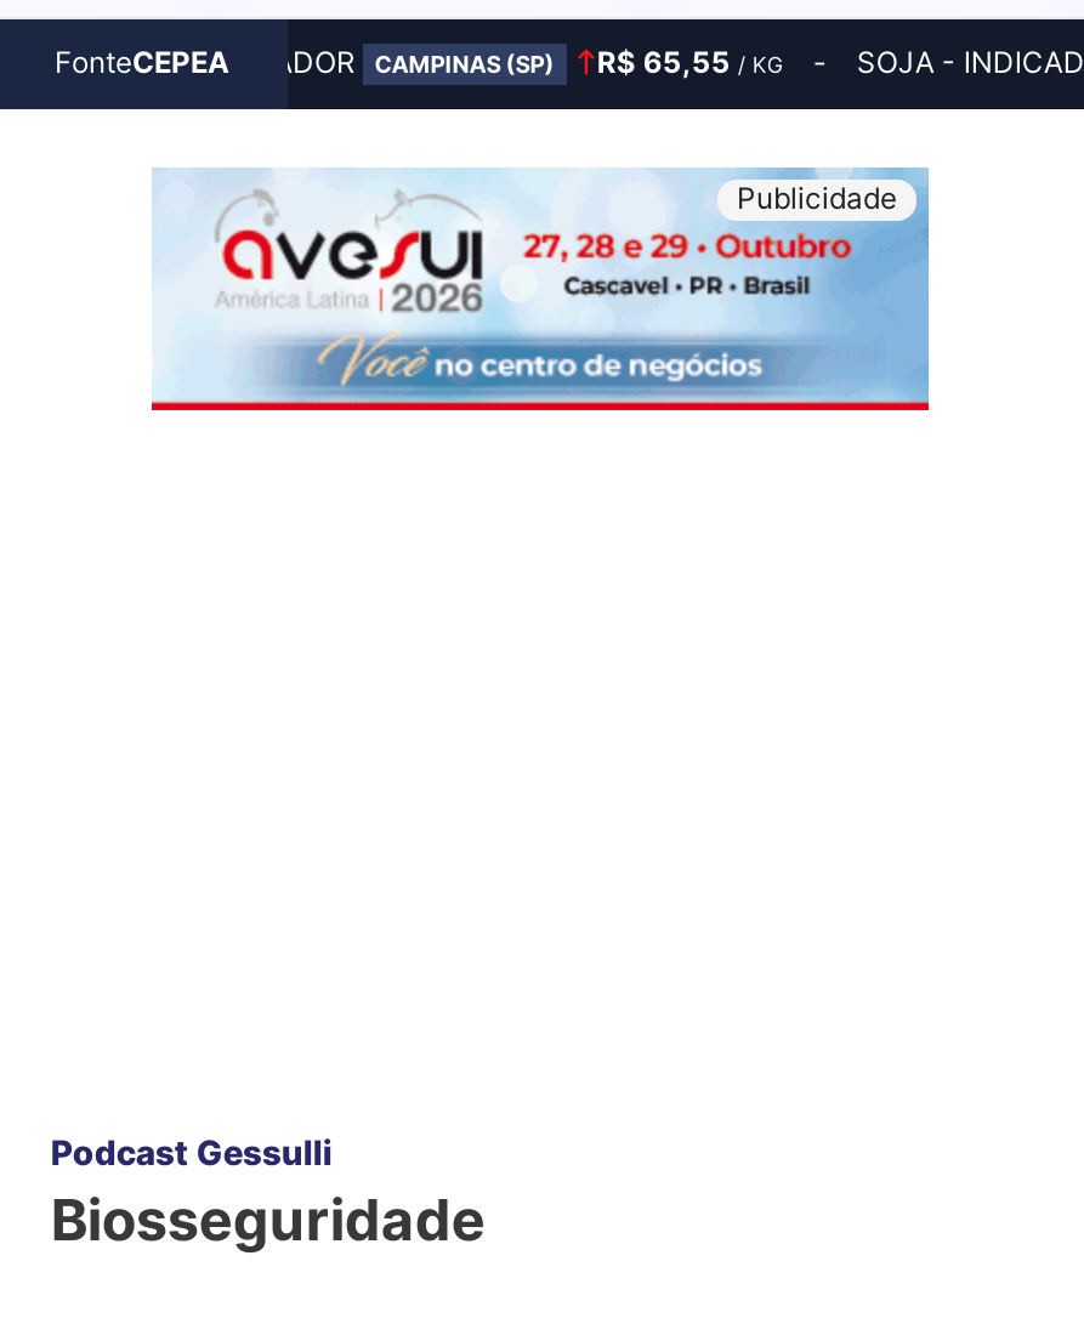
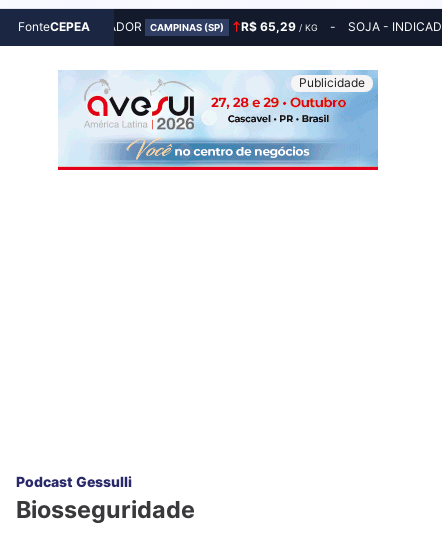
- R$ 65,55 / KG
+ R$ 65,29 / KG
